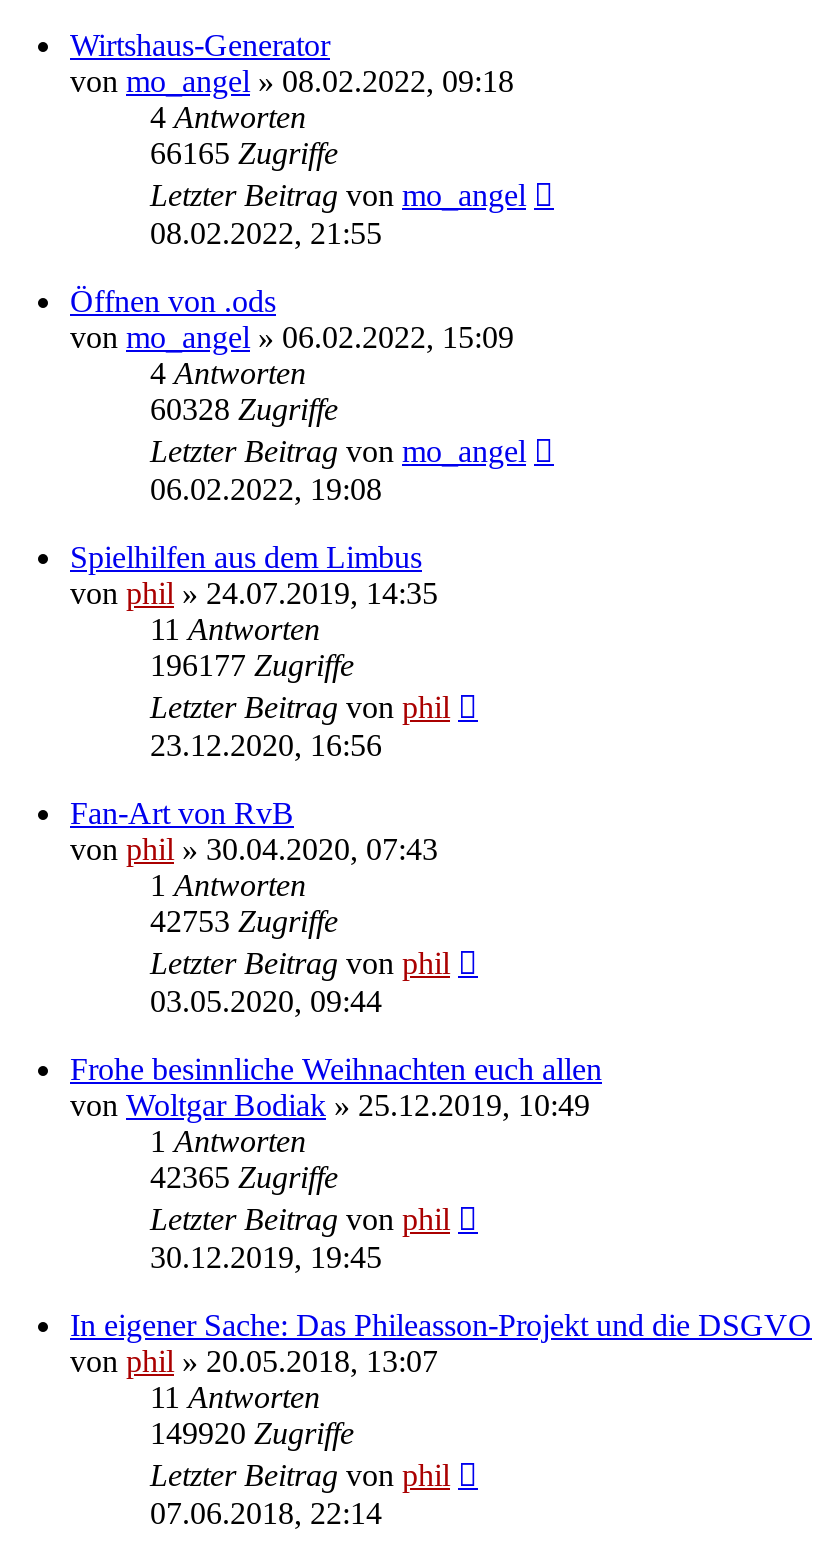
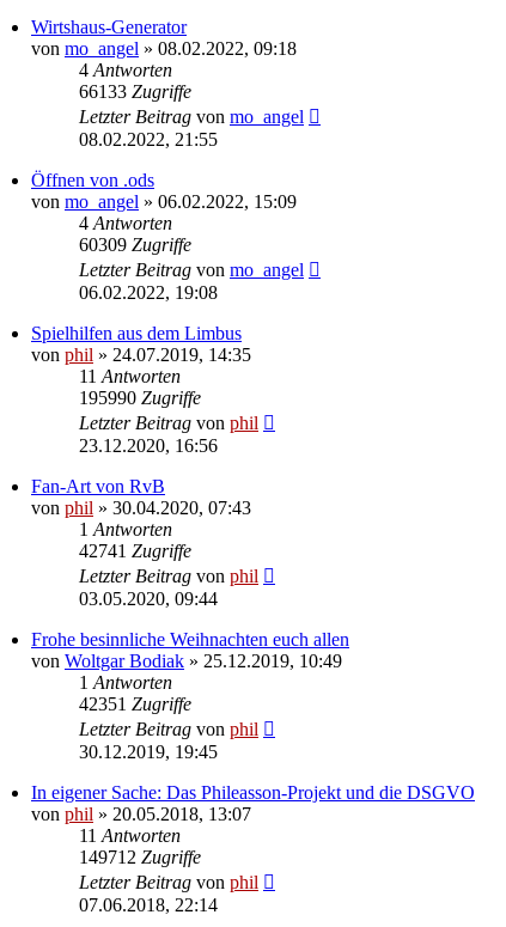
- 66165 Zugriffe
+ 66133 Zugriffe

- 60328 Zugriffe
+ 60309 Zugriffe

- 196177 Zugriffe
+ 195990 Zugriffe

- 42753 Zugriffe
+ 42741 Zugriffe

- 42365 Zugriffe
+ 42351 Zugriffe

- 149920 Zugriffe
+ 149712 Zugriffe
